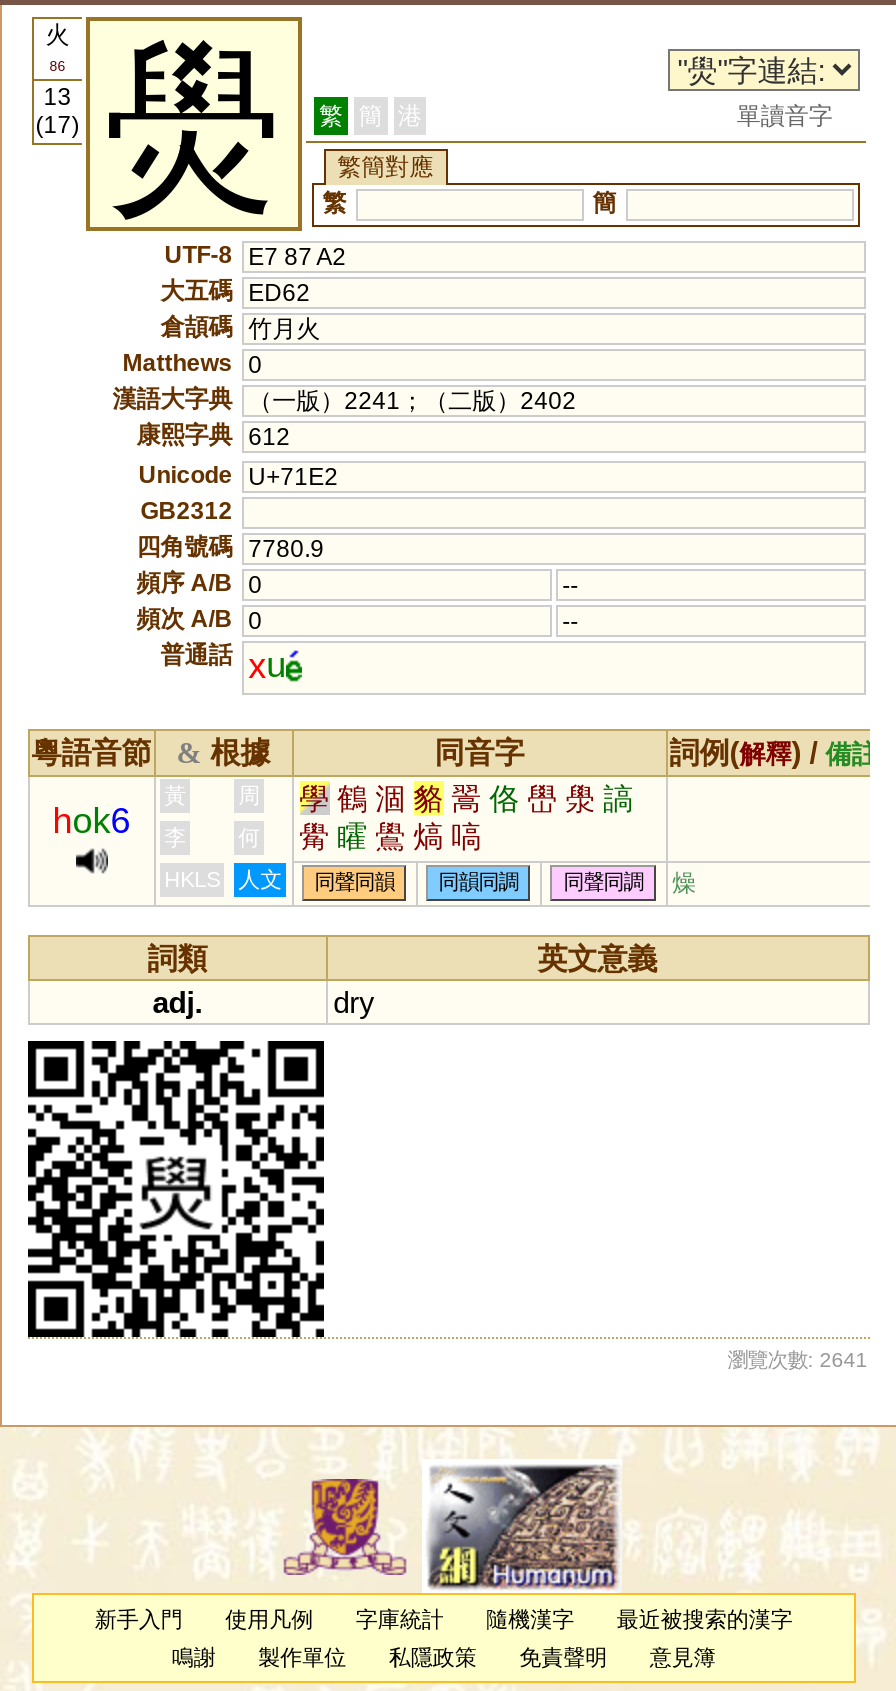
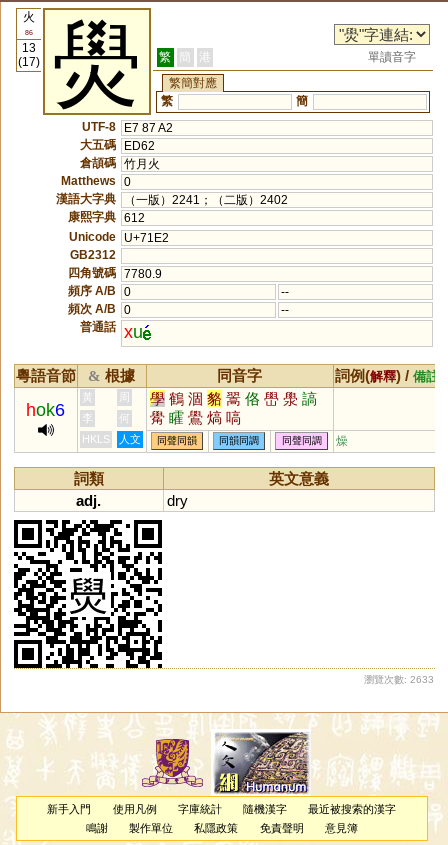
- 瀏覽次數: 2641
+ 瀏覽次數: 2633
